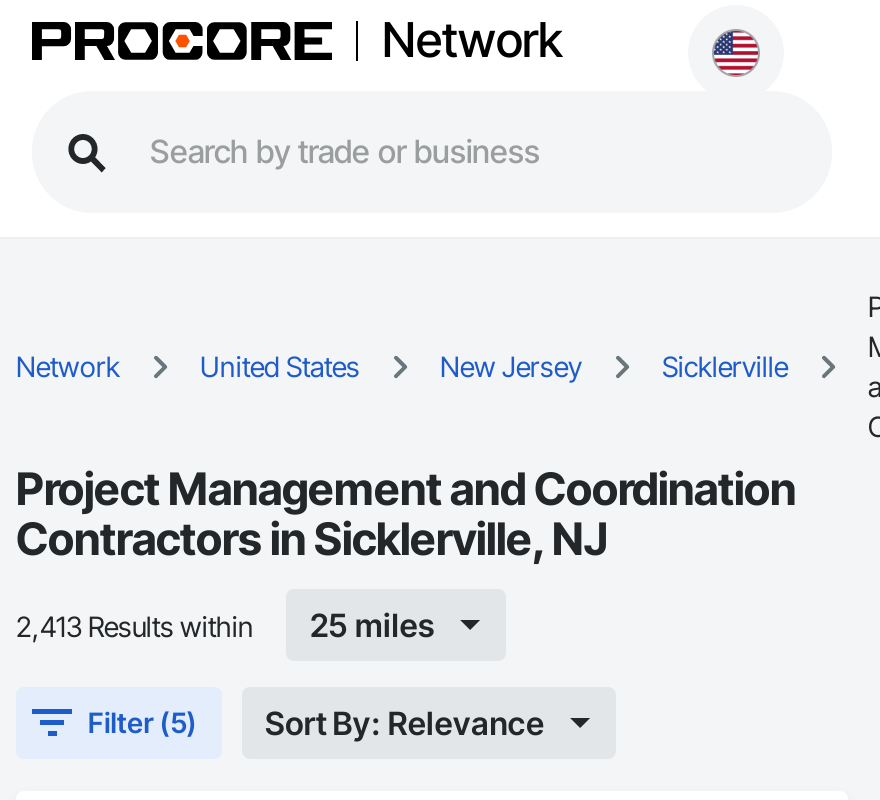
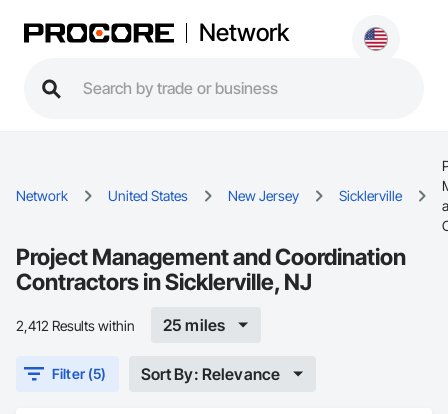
- 2,413 Results within
+ 2,412 Results within
